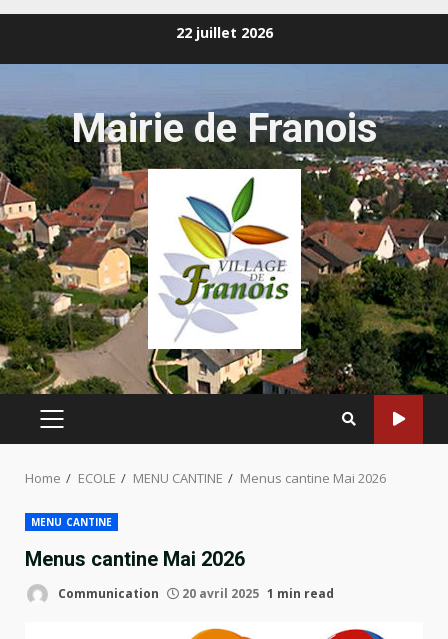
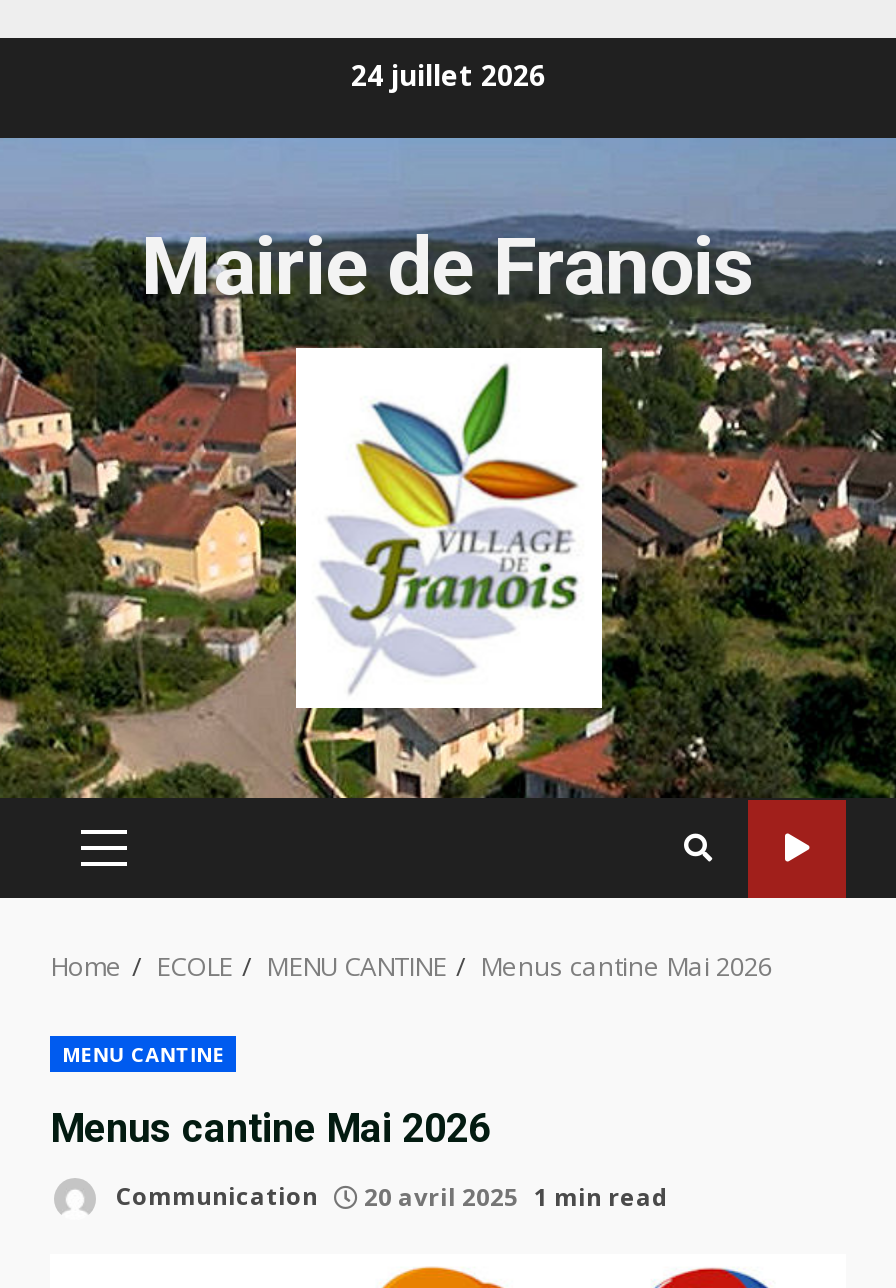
- 22 juillet 2026
+ 24 juillet 2026
